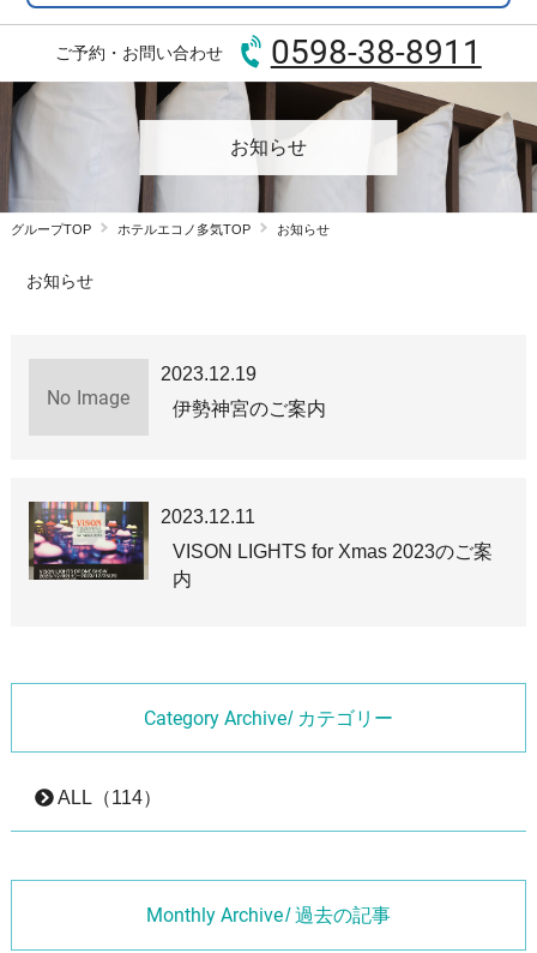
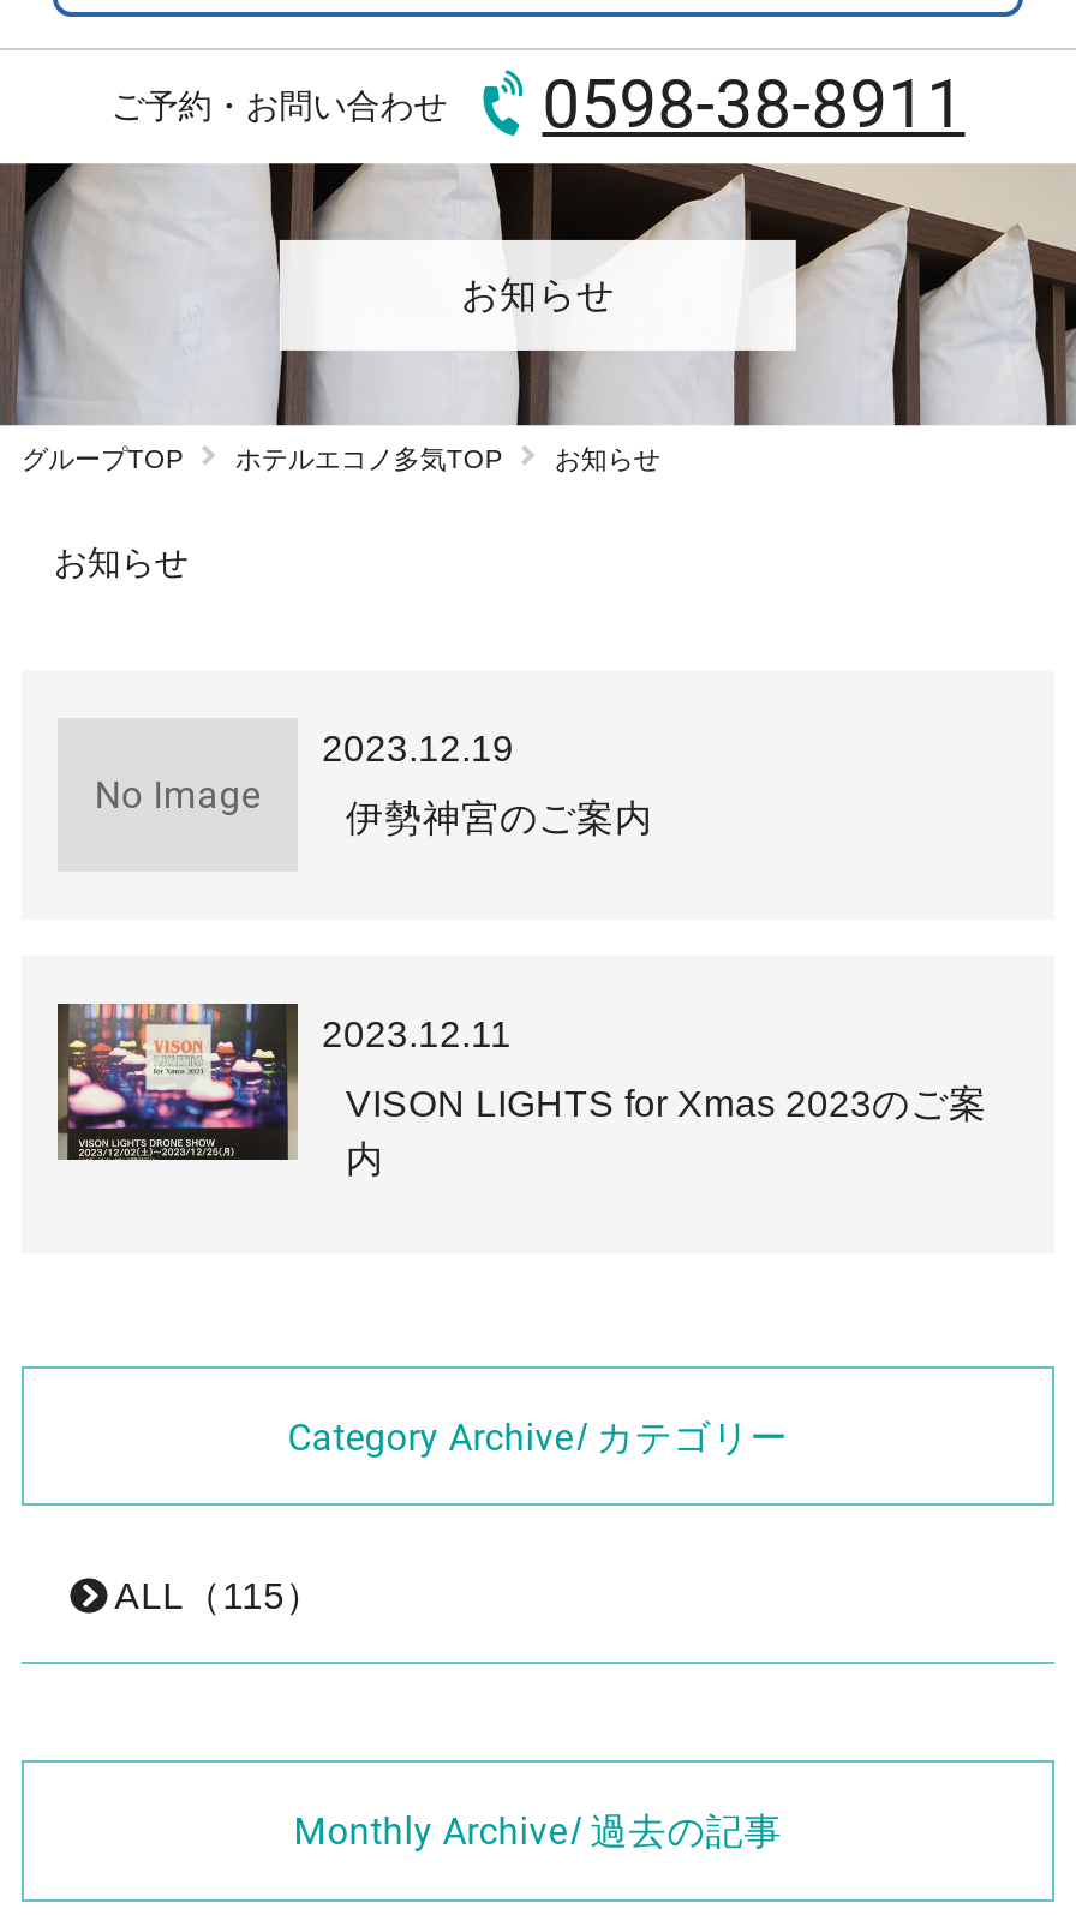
- ALL（114）
+ ALL（115）
